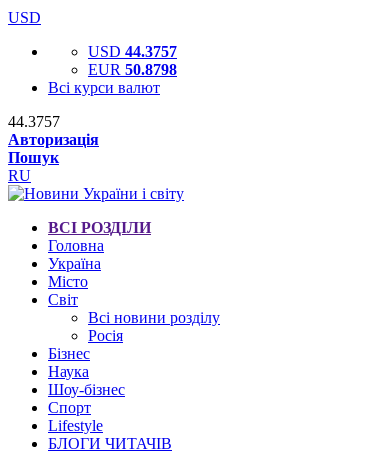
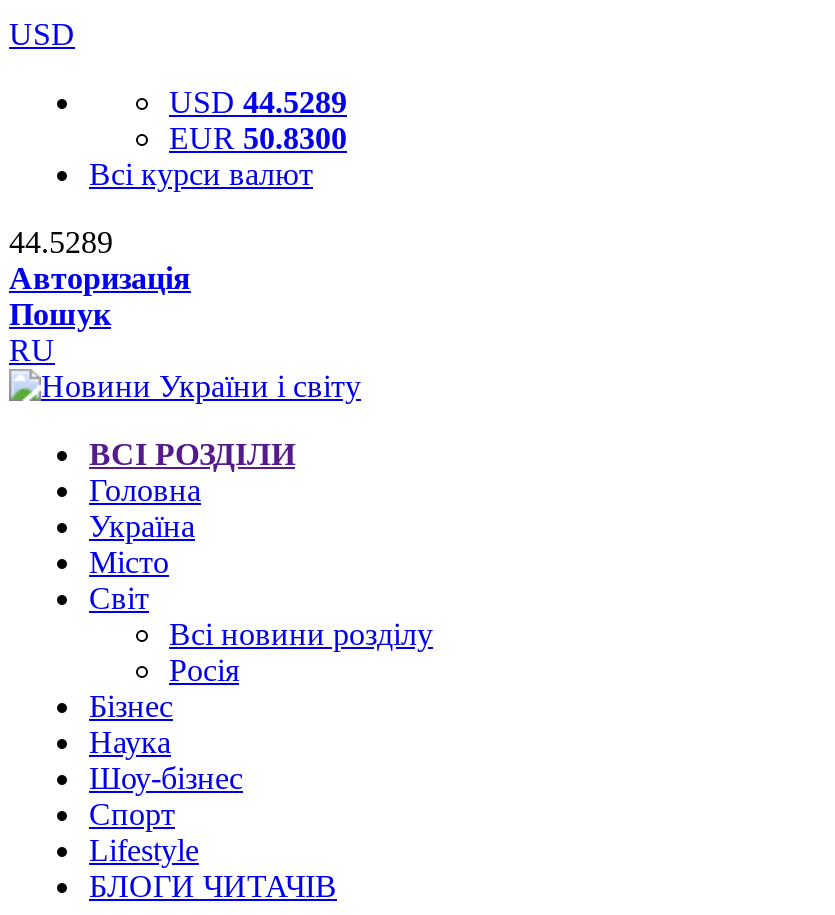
- USD 44.3757
+ USD 44.5289

- EUR 50.8798
+ EUR 50.8300

- 44.3757
+ 44.5289
